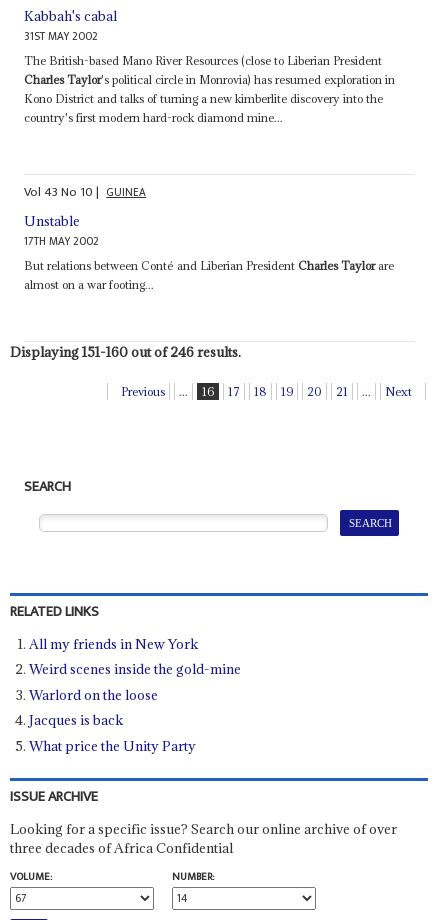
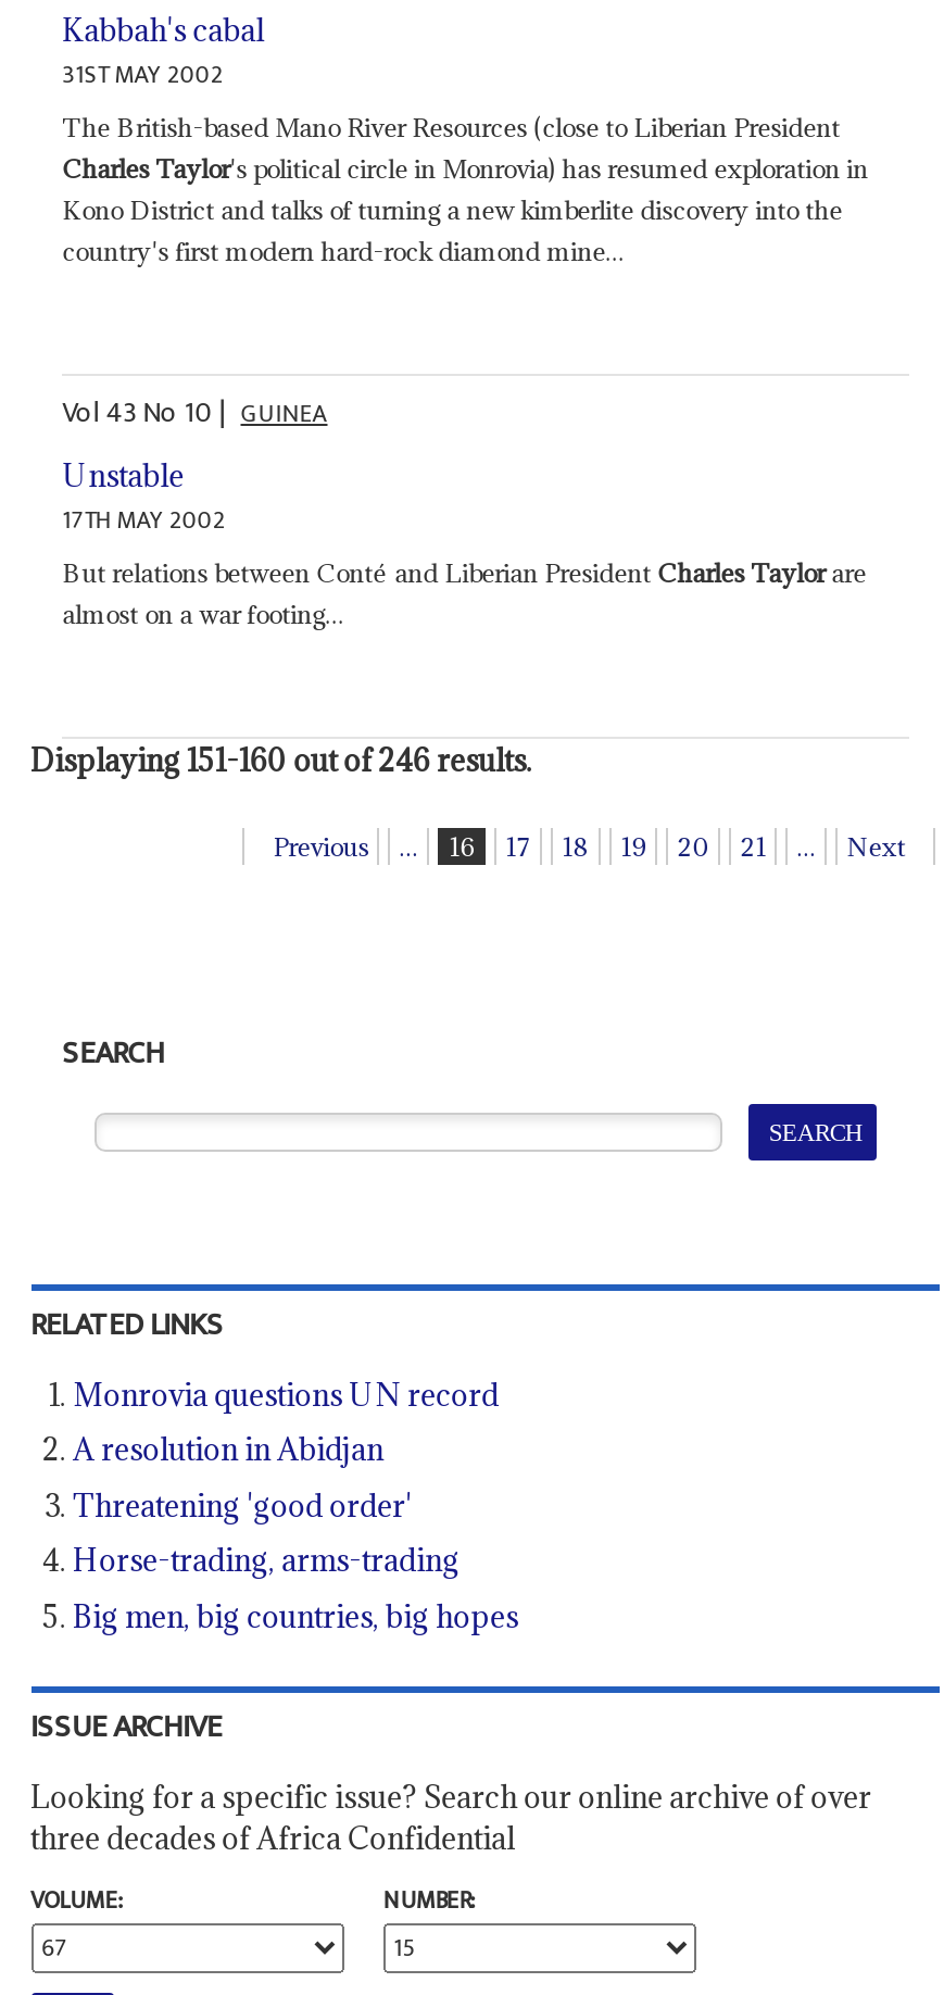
- All my friends in New York
- Weird scenes inside the gold-mine
- Warlord on the loose
- Jacques is back
- What price the Unity Party
+ Monrovia questions UN record
+ A resolution in Abidjan
+ Threatening 'good order'
+ Horse-trading, arms-trading
+ Big men, big countries, big hopes
